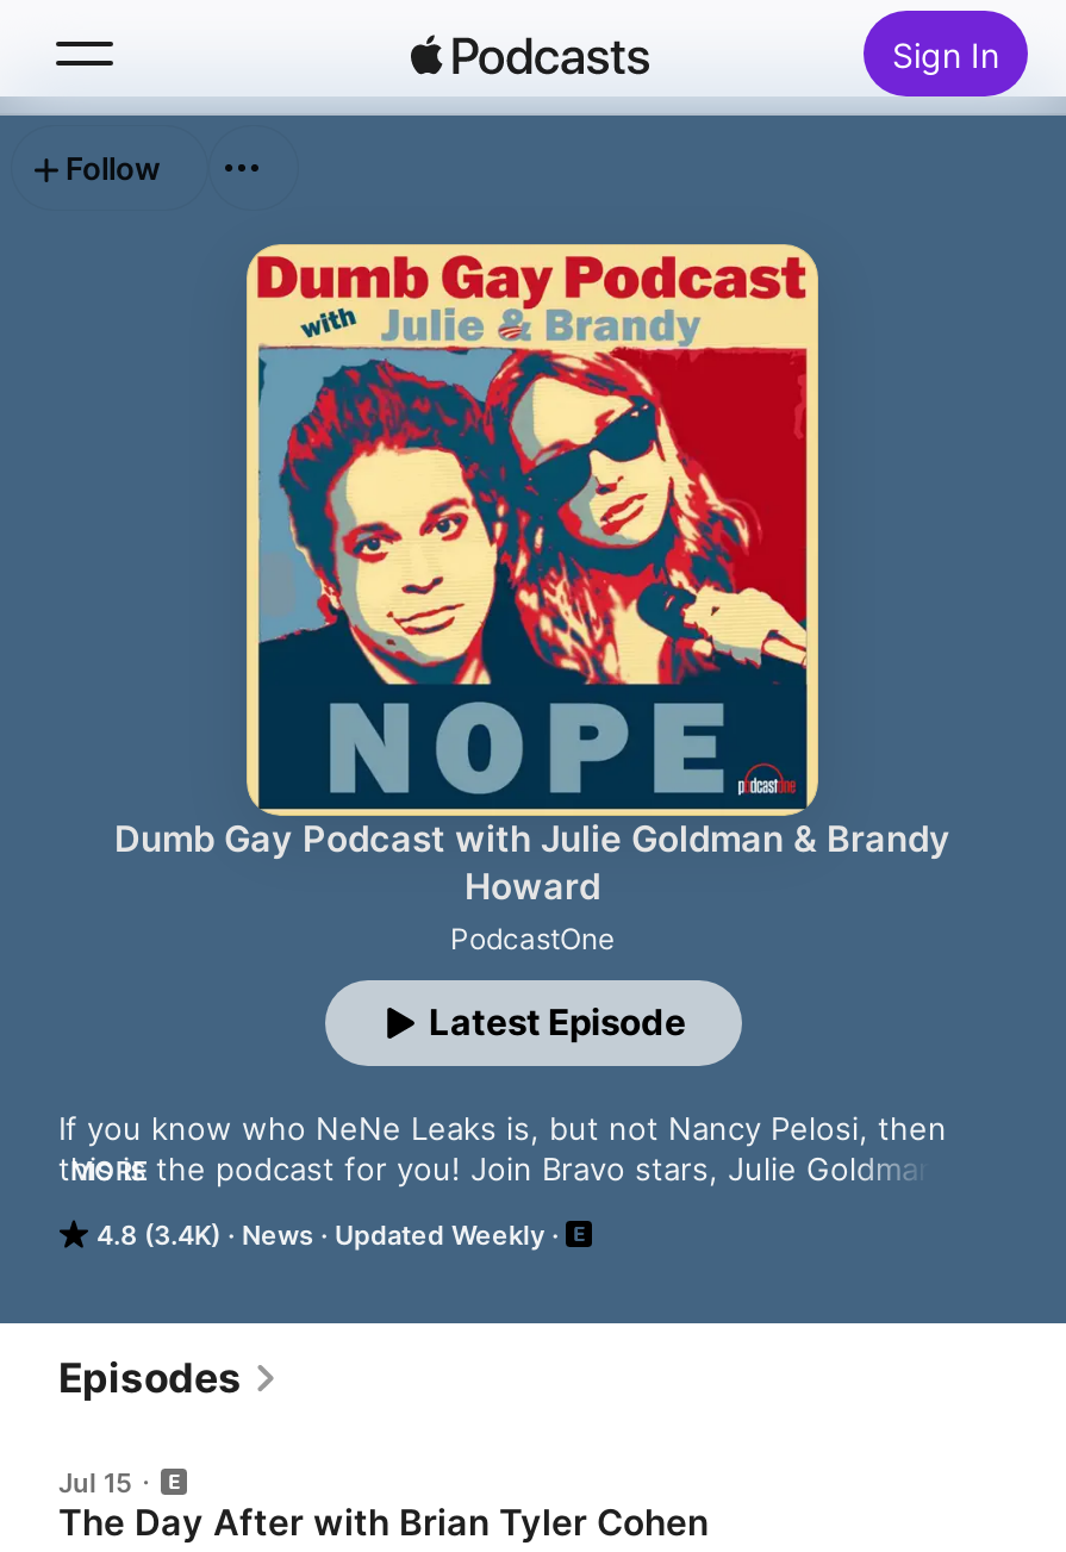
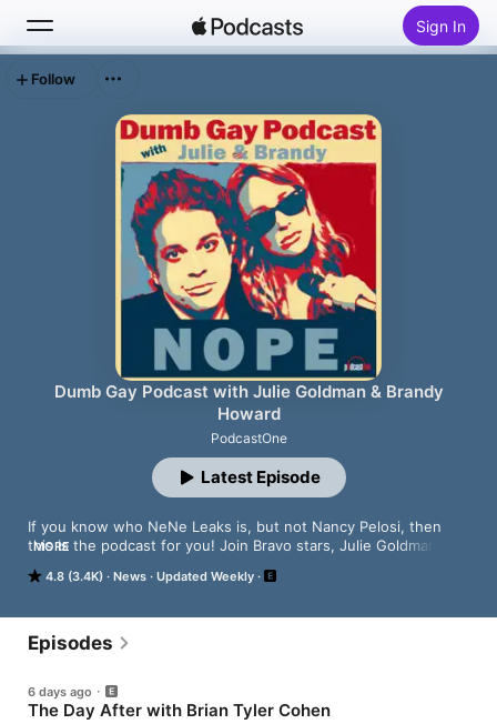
- Jul 15
+ 6 days ago
